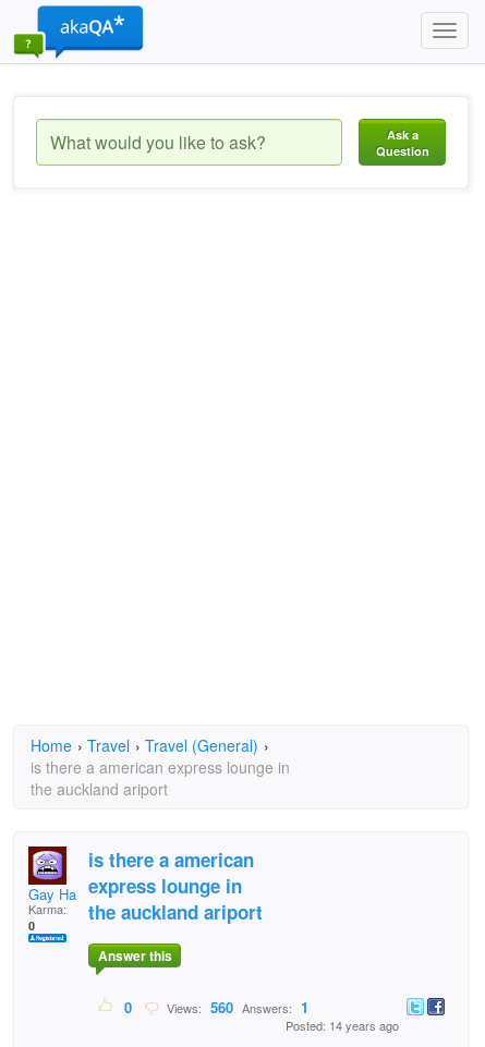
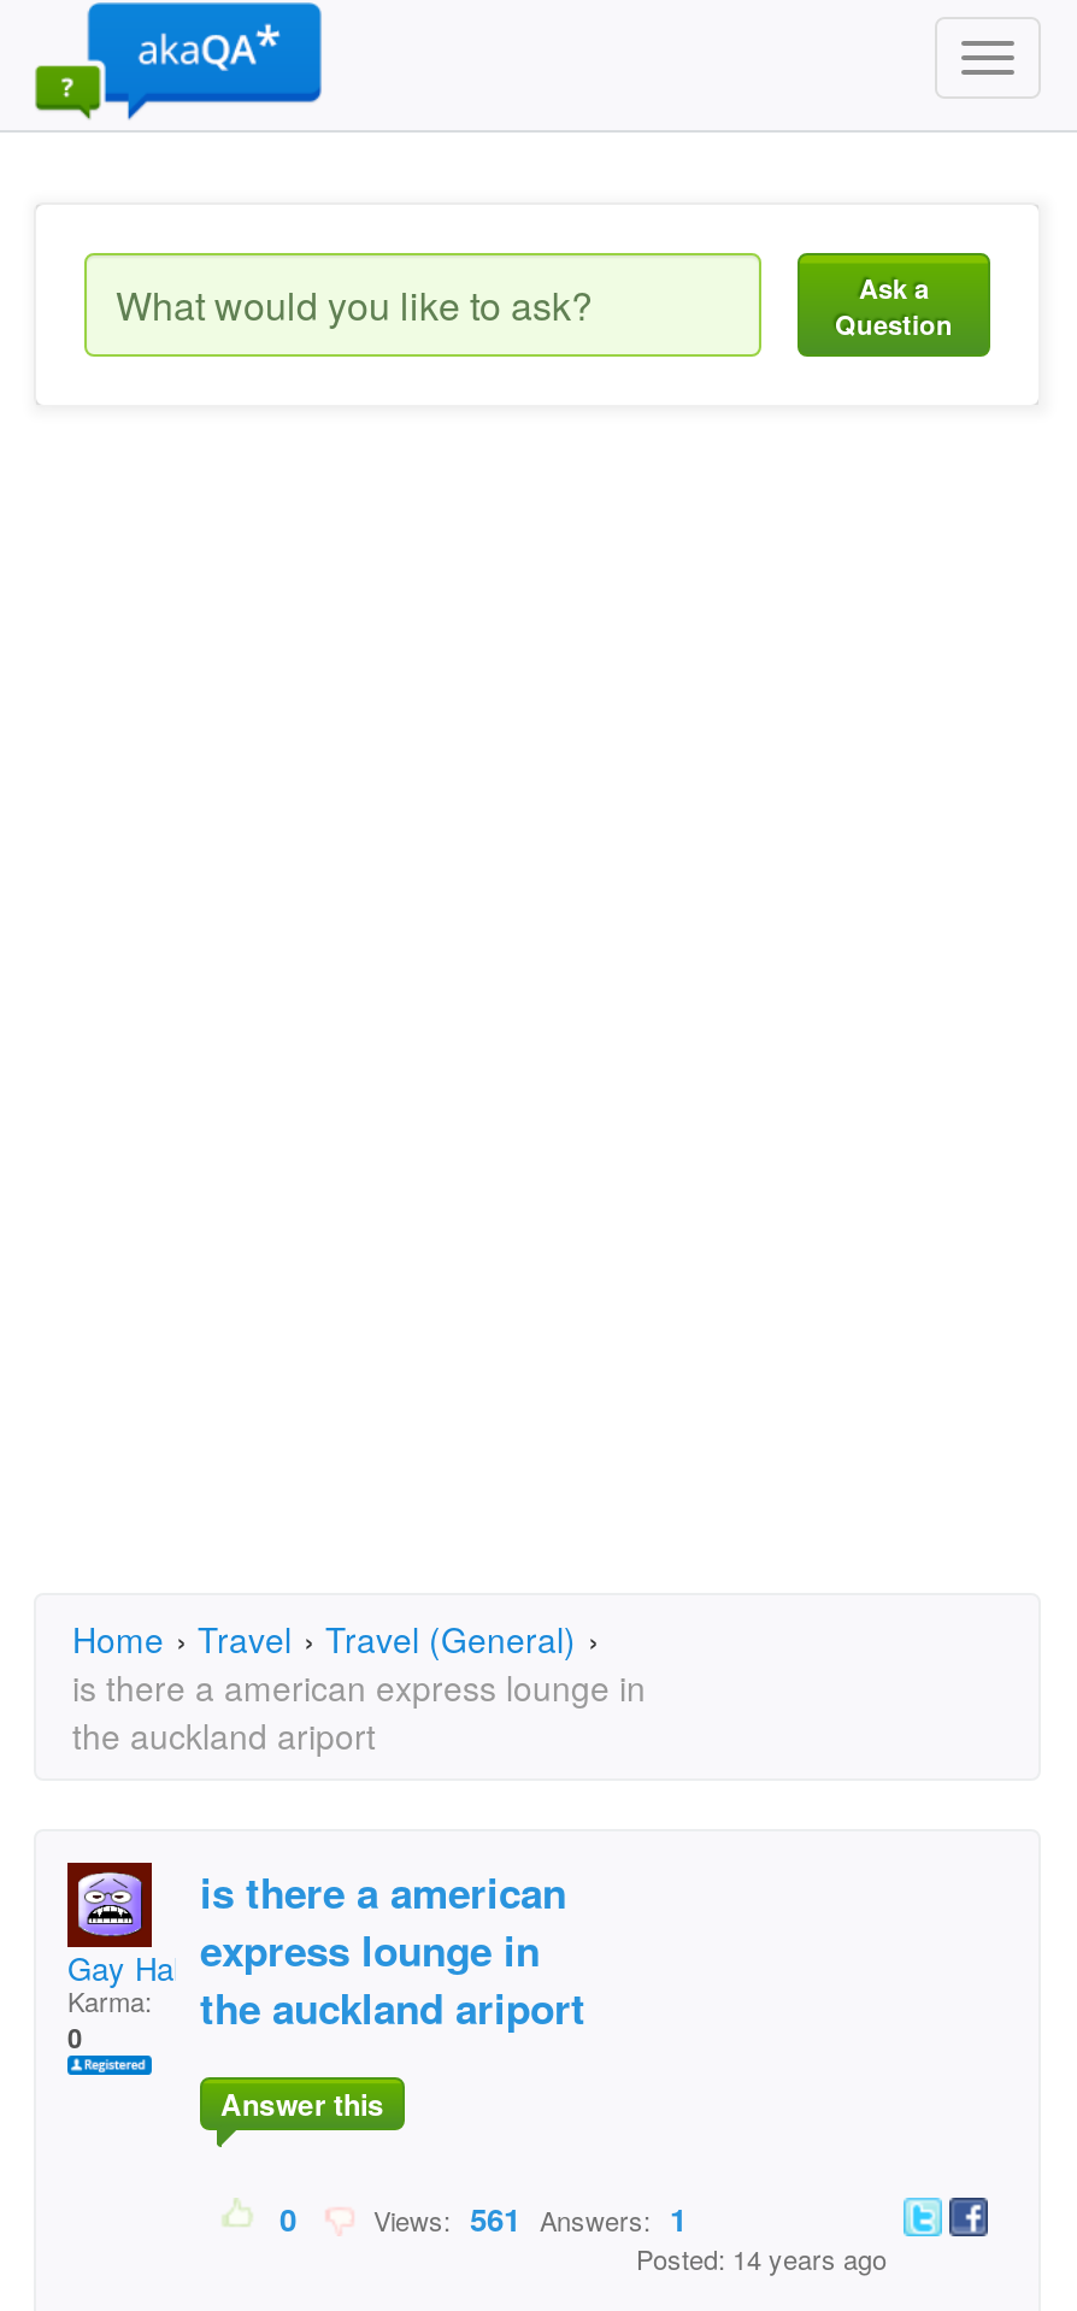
- Views: 560 Answers: 1
+ Views: 561 Answers: 1
